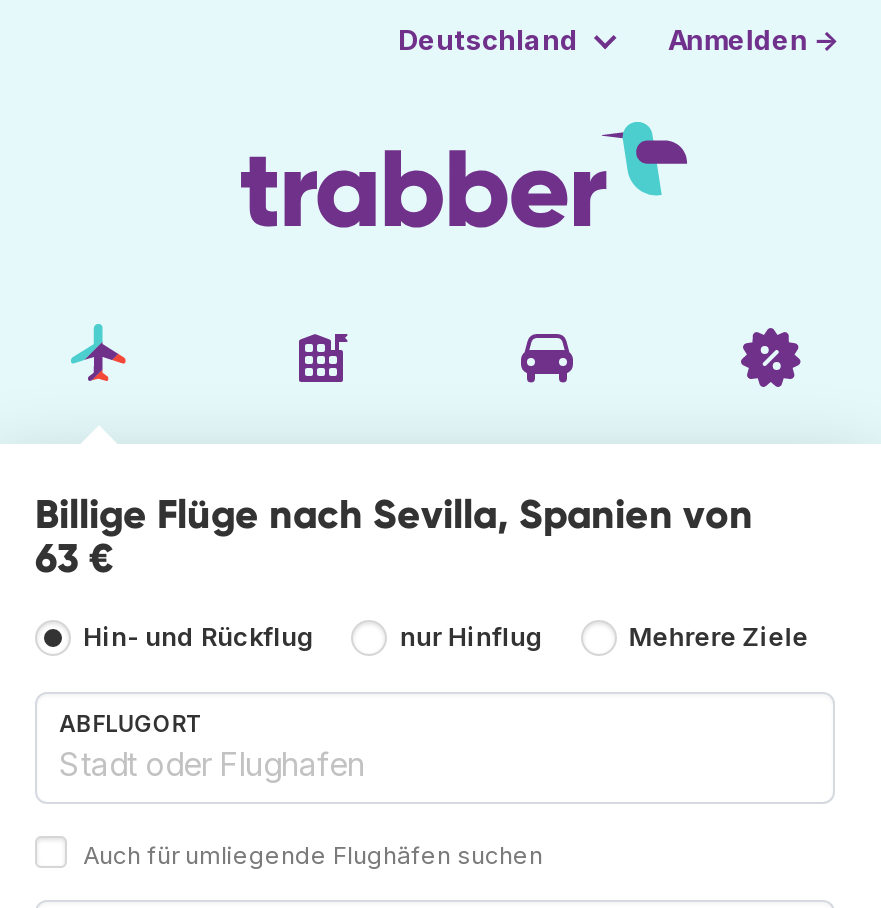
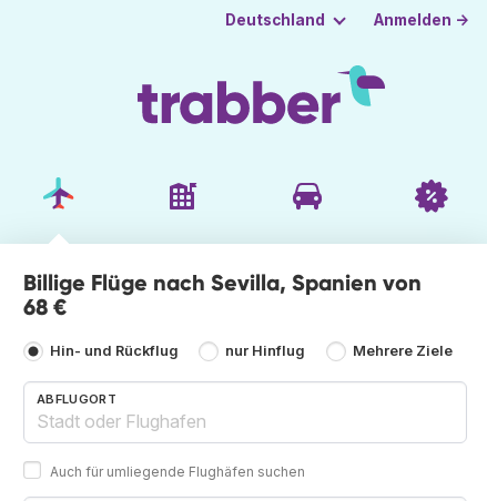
- 63 €
+ 68 €
